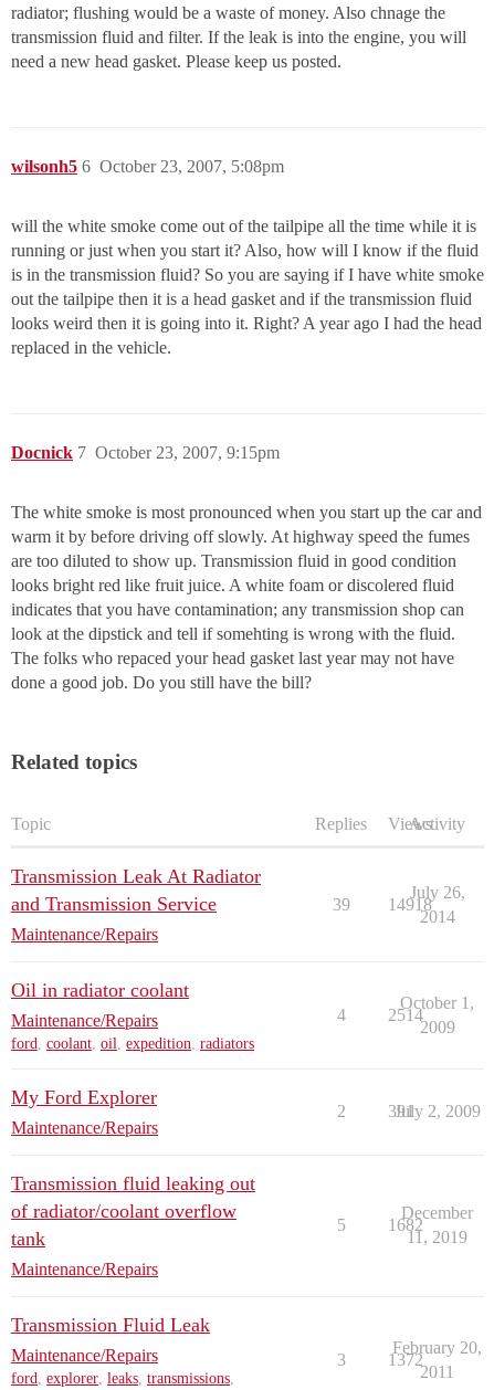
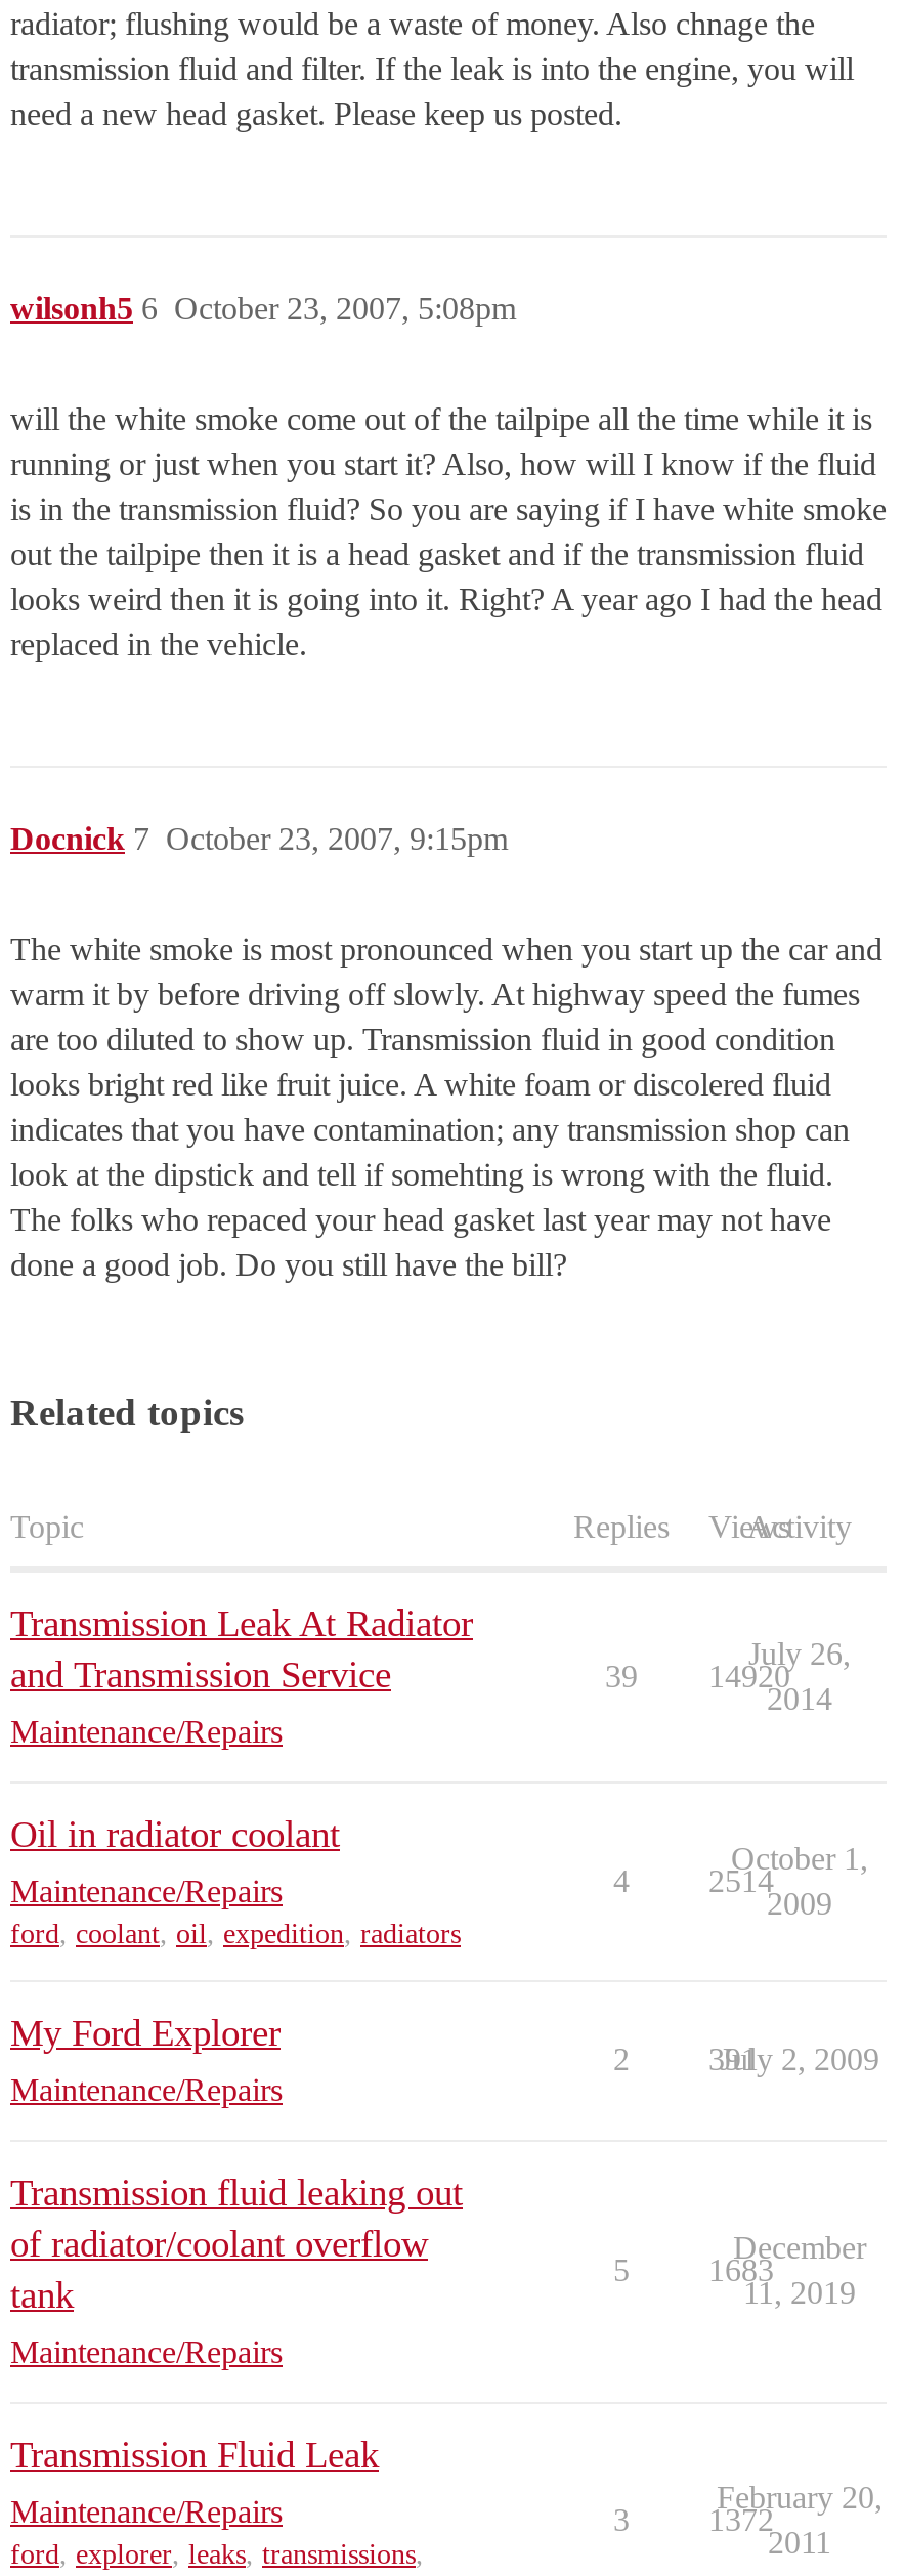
- 14918
+ 14920

- 1682
+ 1683
